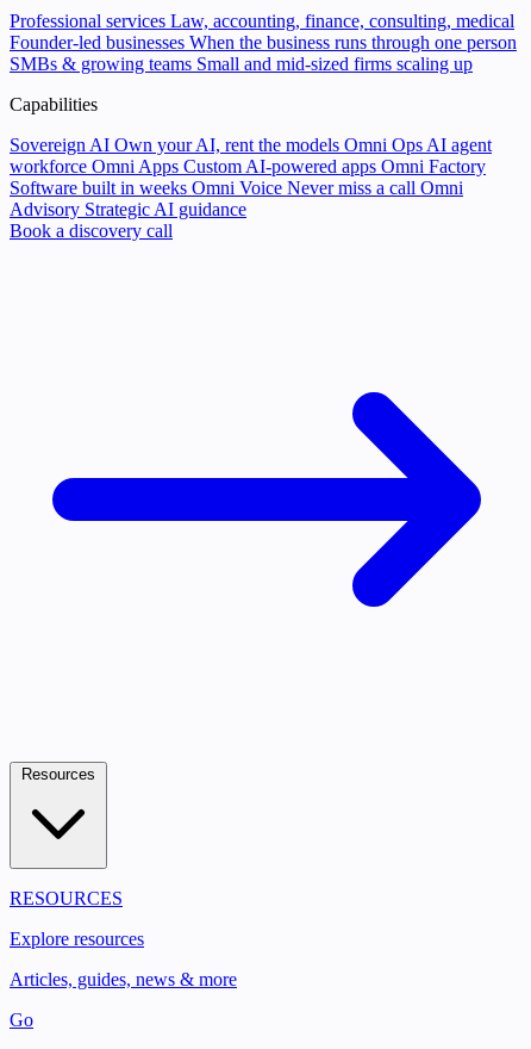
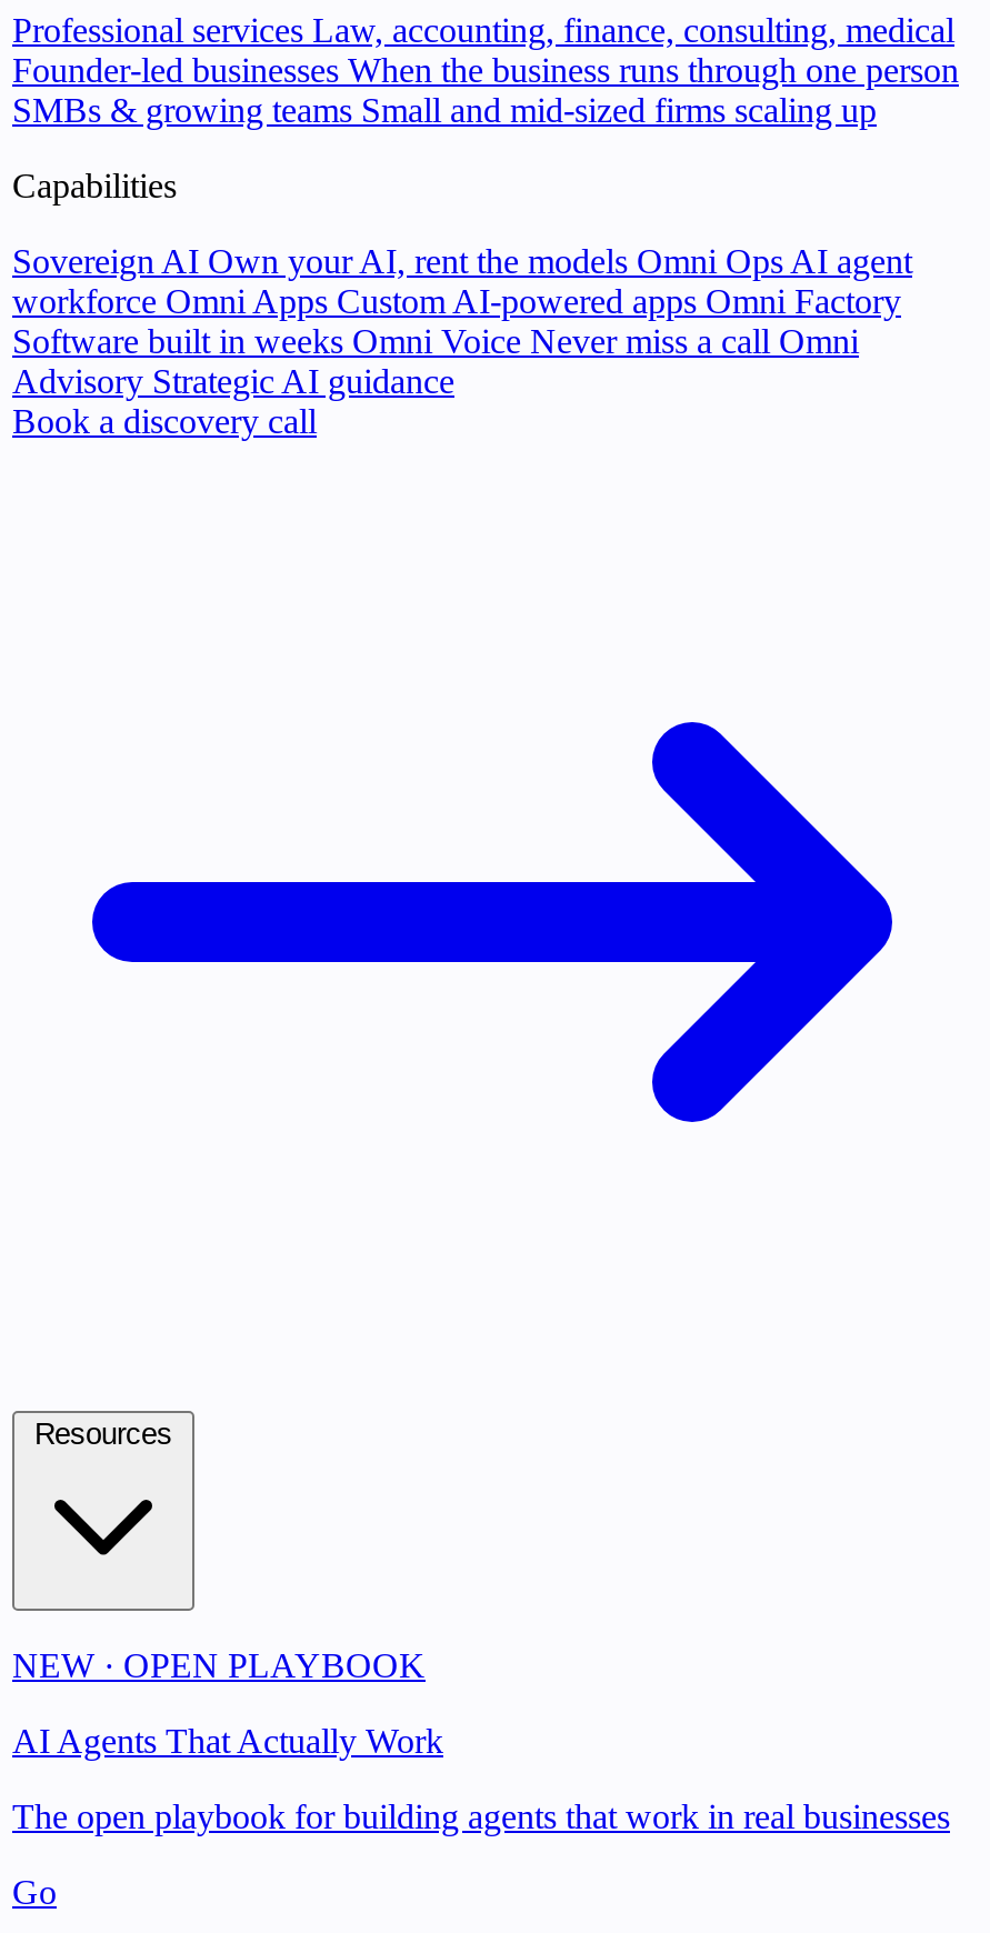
- RESOURCES
+ NEW · OPEN PLAYBOOK

- Explore resources
+ AI Agents That Actually Work

- Articles, guides, news & more
+ The open playbook for building agents that work in real businesses
